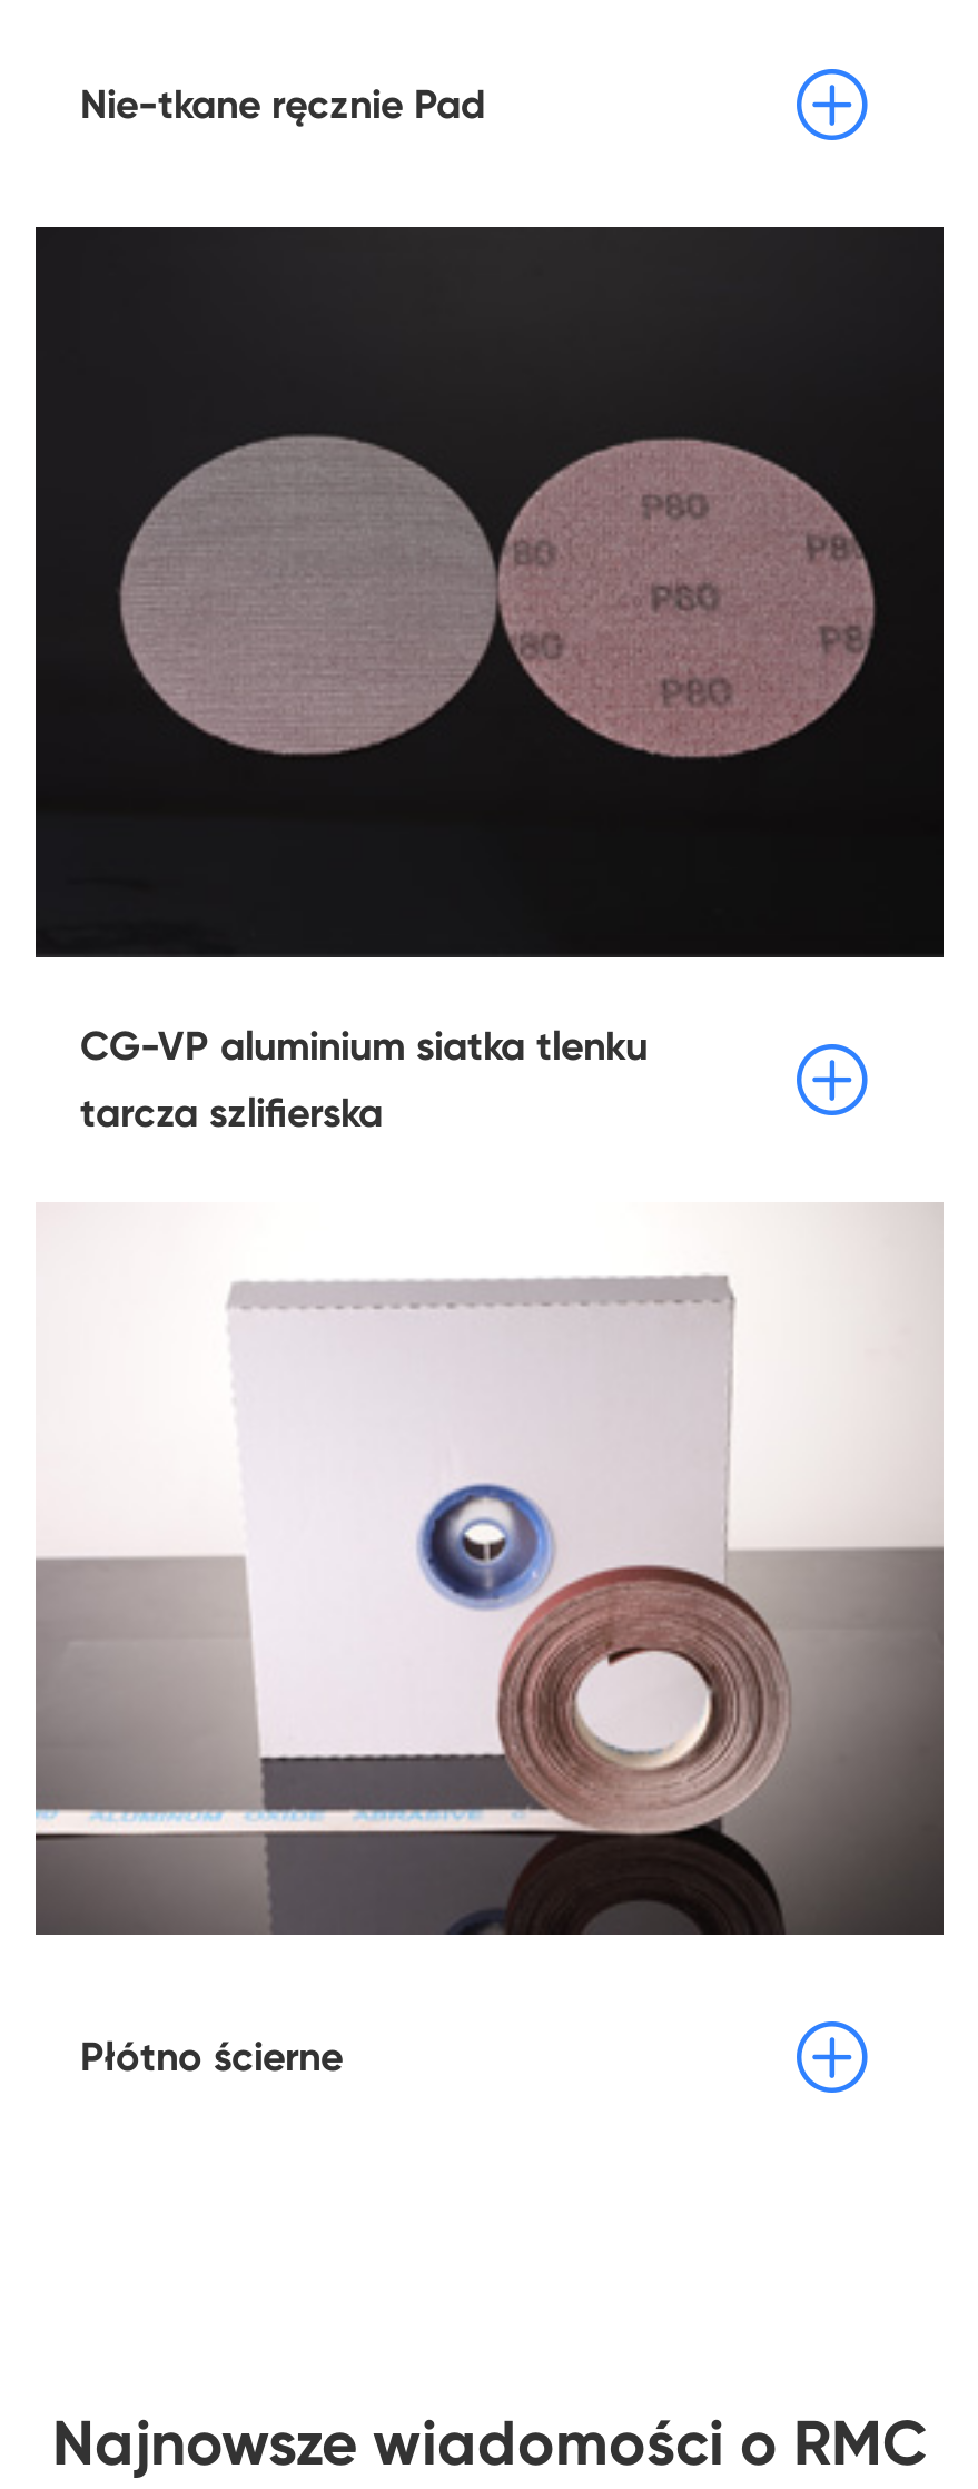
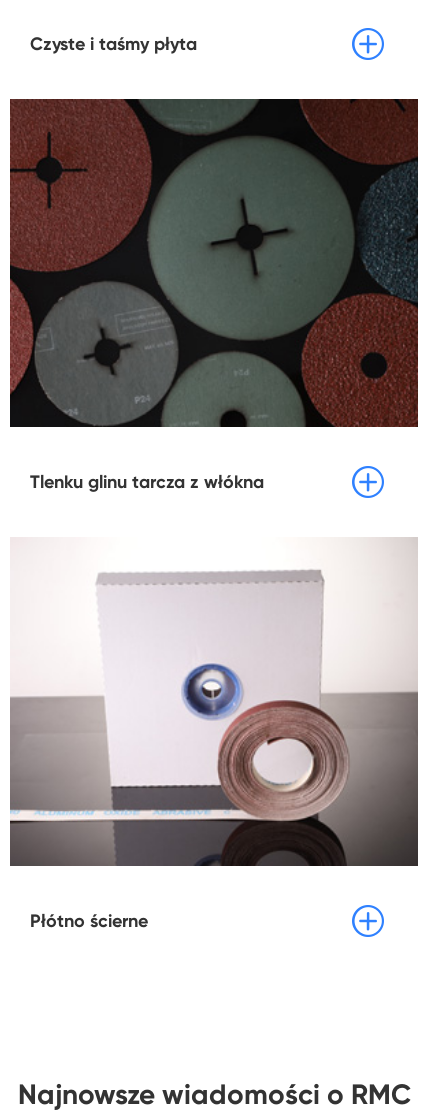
- Nie-tkane ręcznie Pad
+ Czyste i taśmy płyta

- [image]
+ [image]

- CG-VP aluminium siatka tlenku
- tarcza szlifierska
+ Tlenku glinu tarcza z włókna
